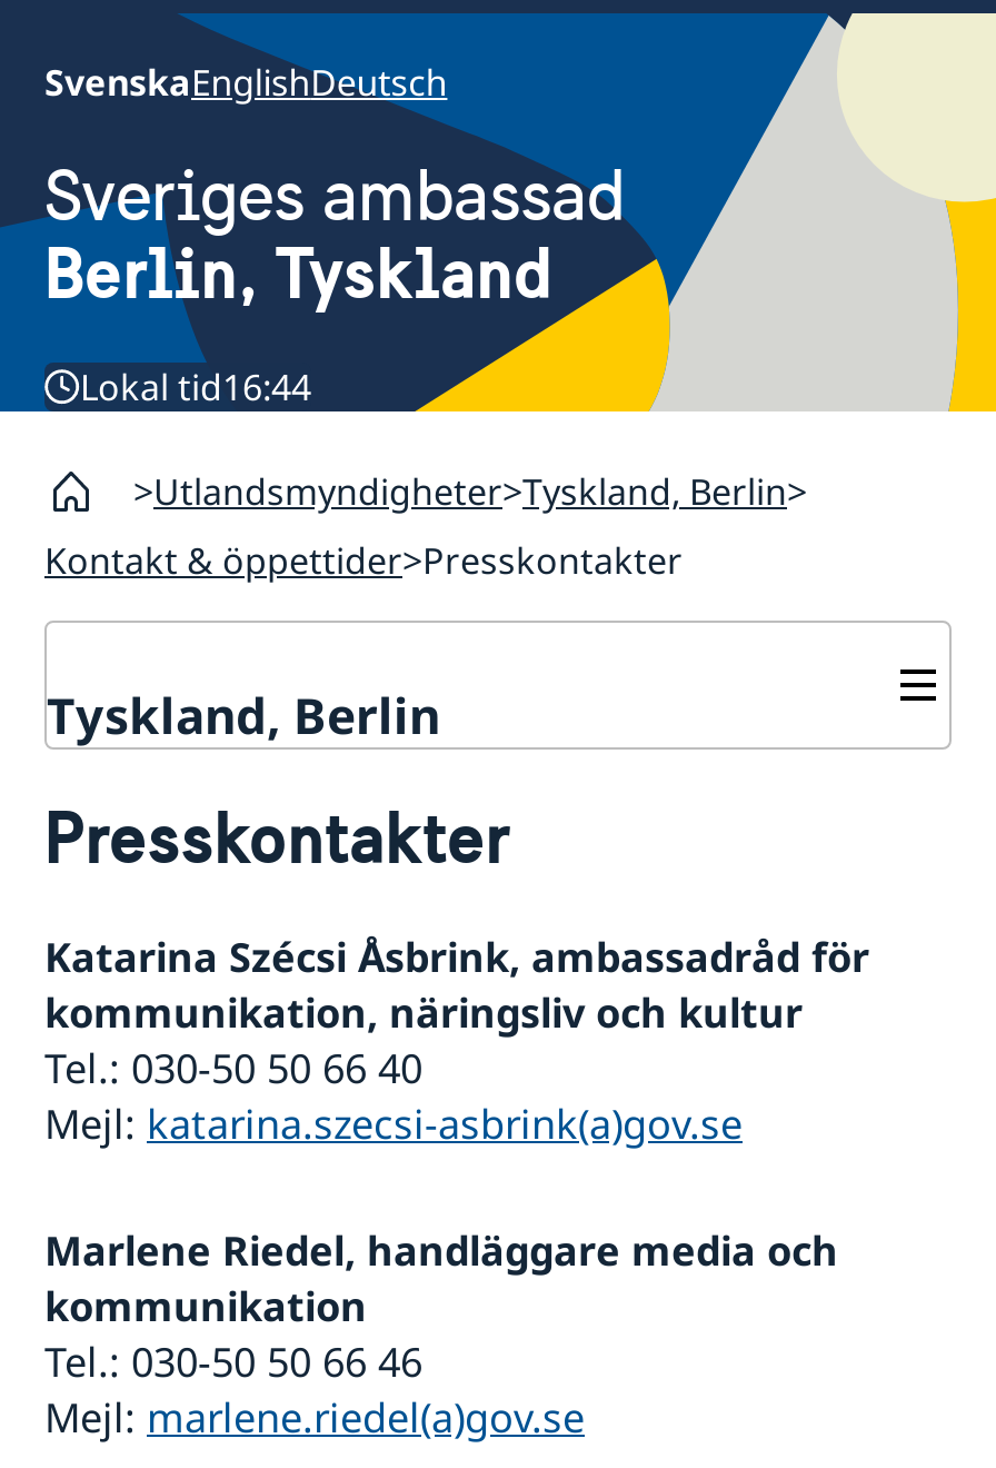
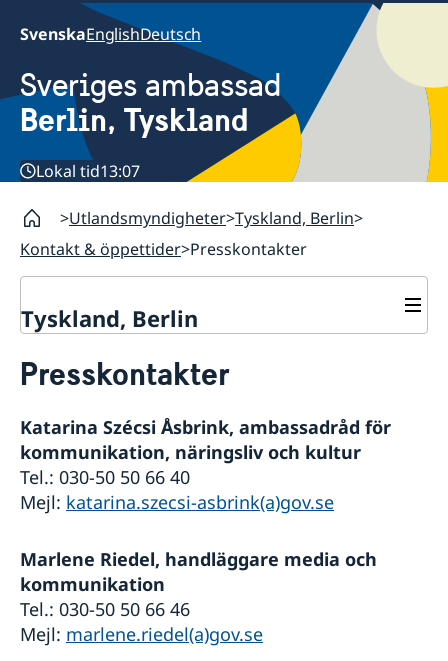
- Lokal tid16:44
+ Lokal tid13:07
